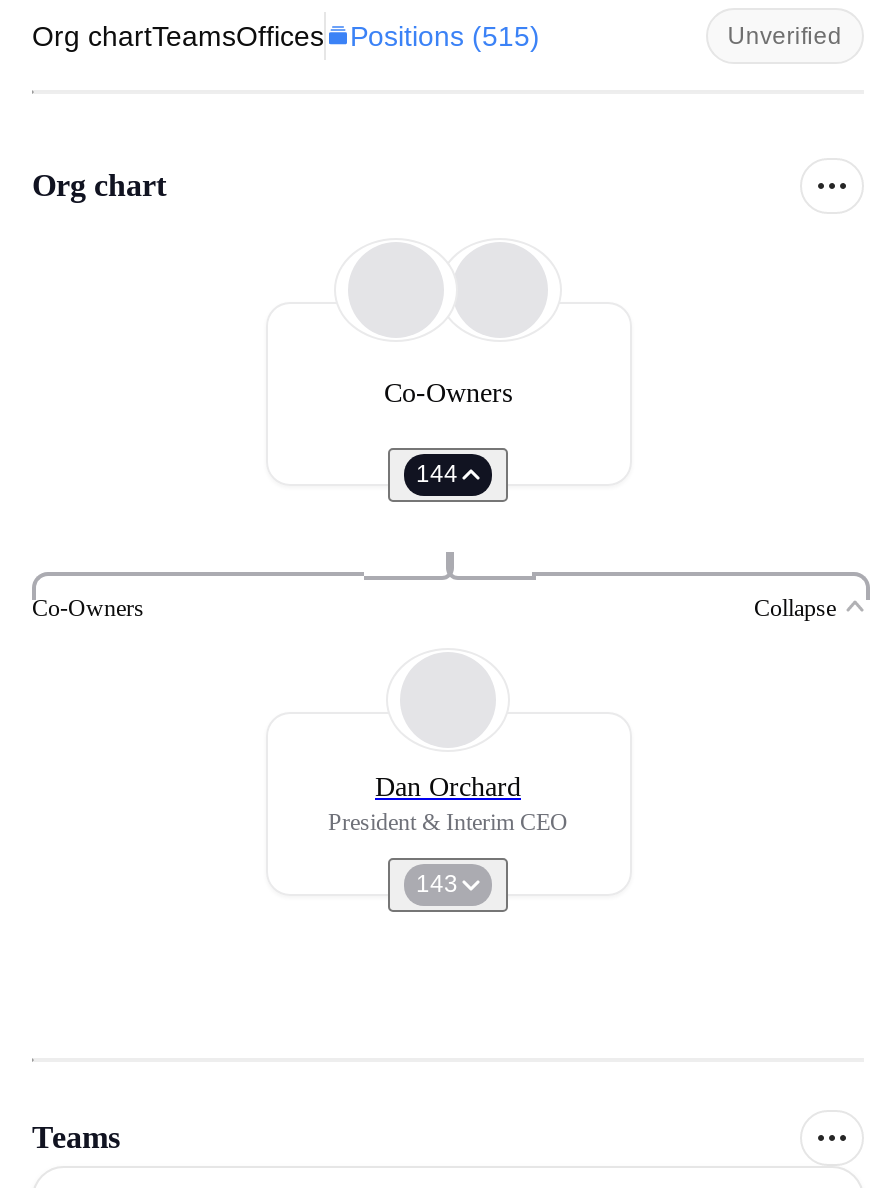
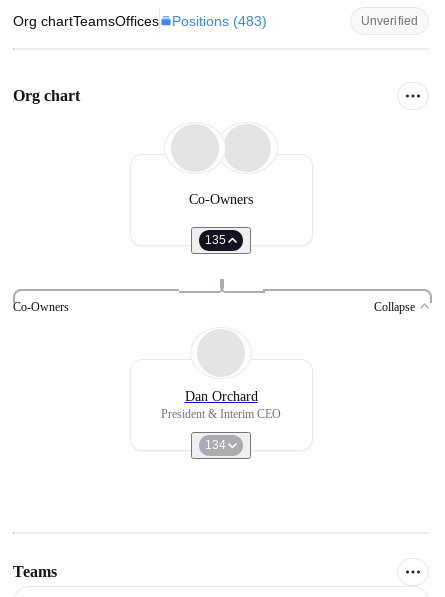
- Org chartTeamsOffices Positions (515)
+ Org chartTeamsOffices Positions (483)

- 144
+ 135

- 143
+ 134
